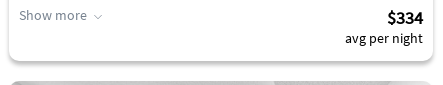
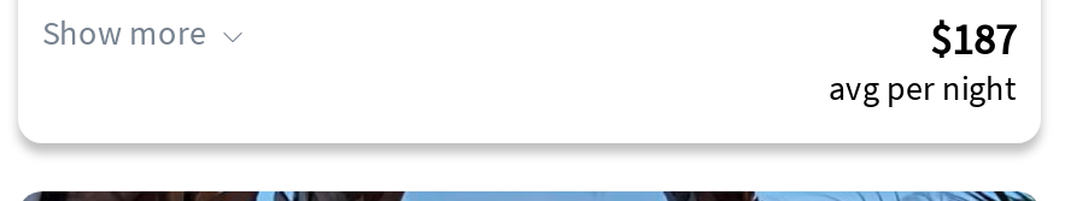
- $334
+ $187
